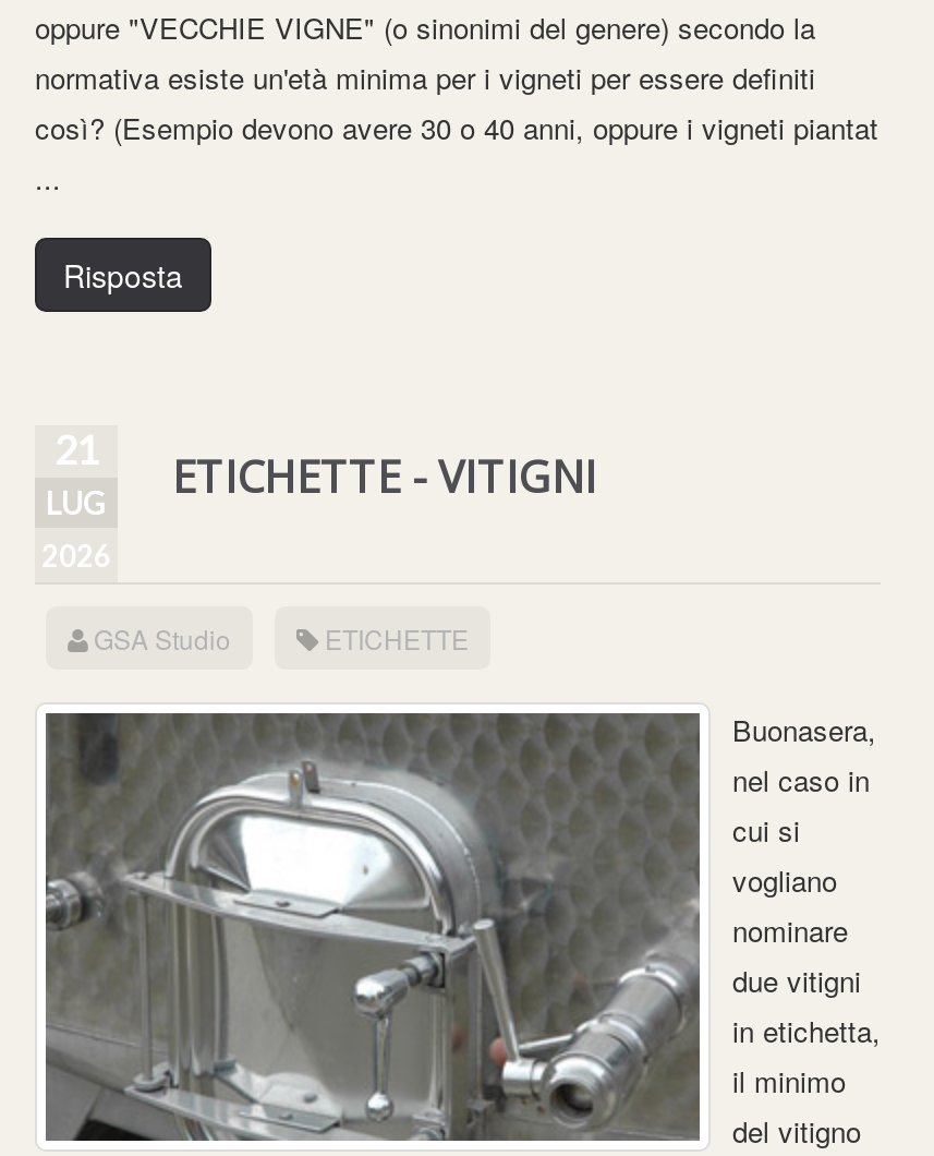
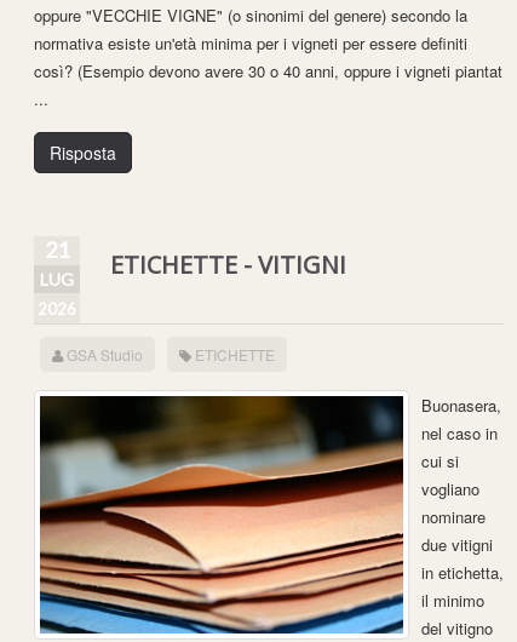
- [image]
+ [image]
